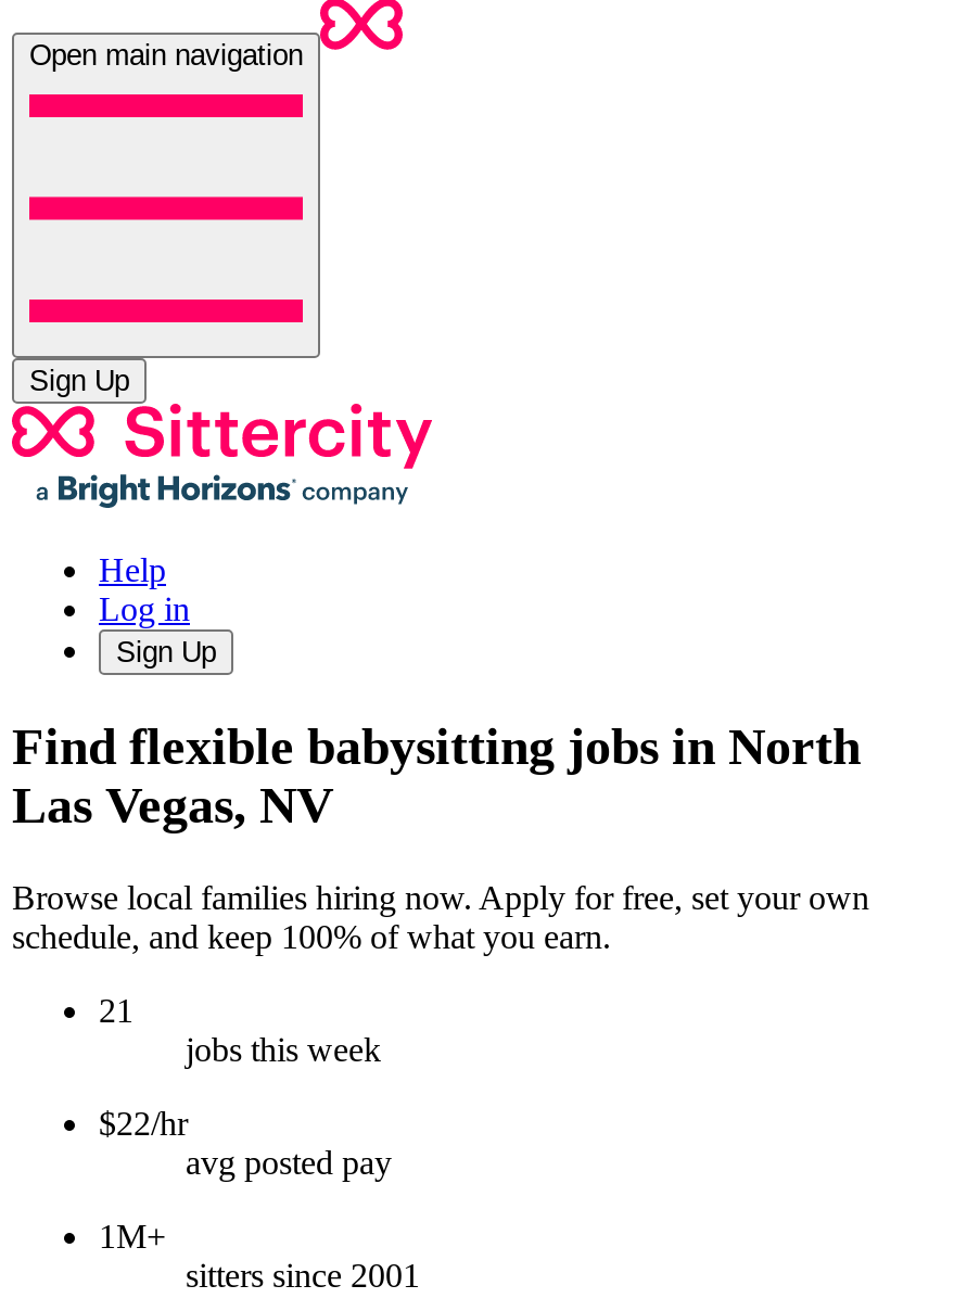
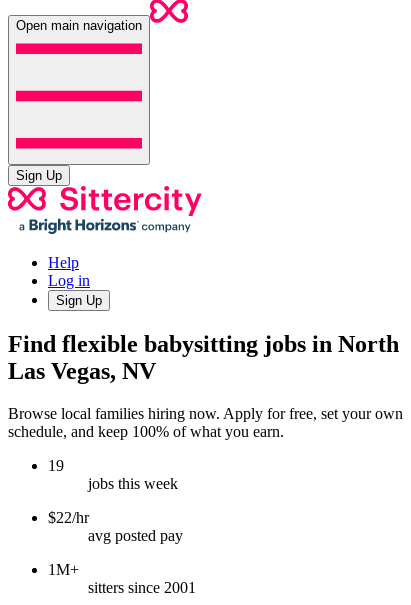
- 21
+ 19
